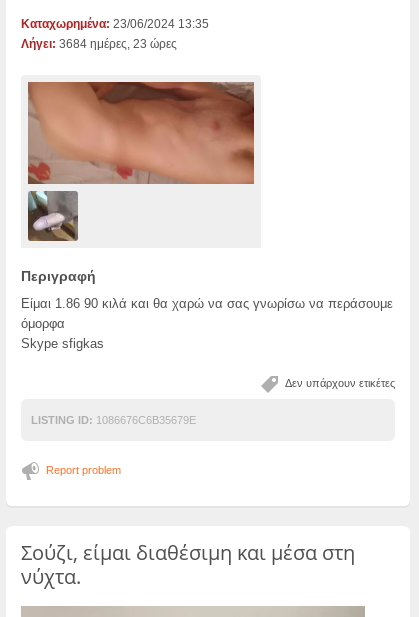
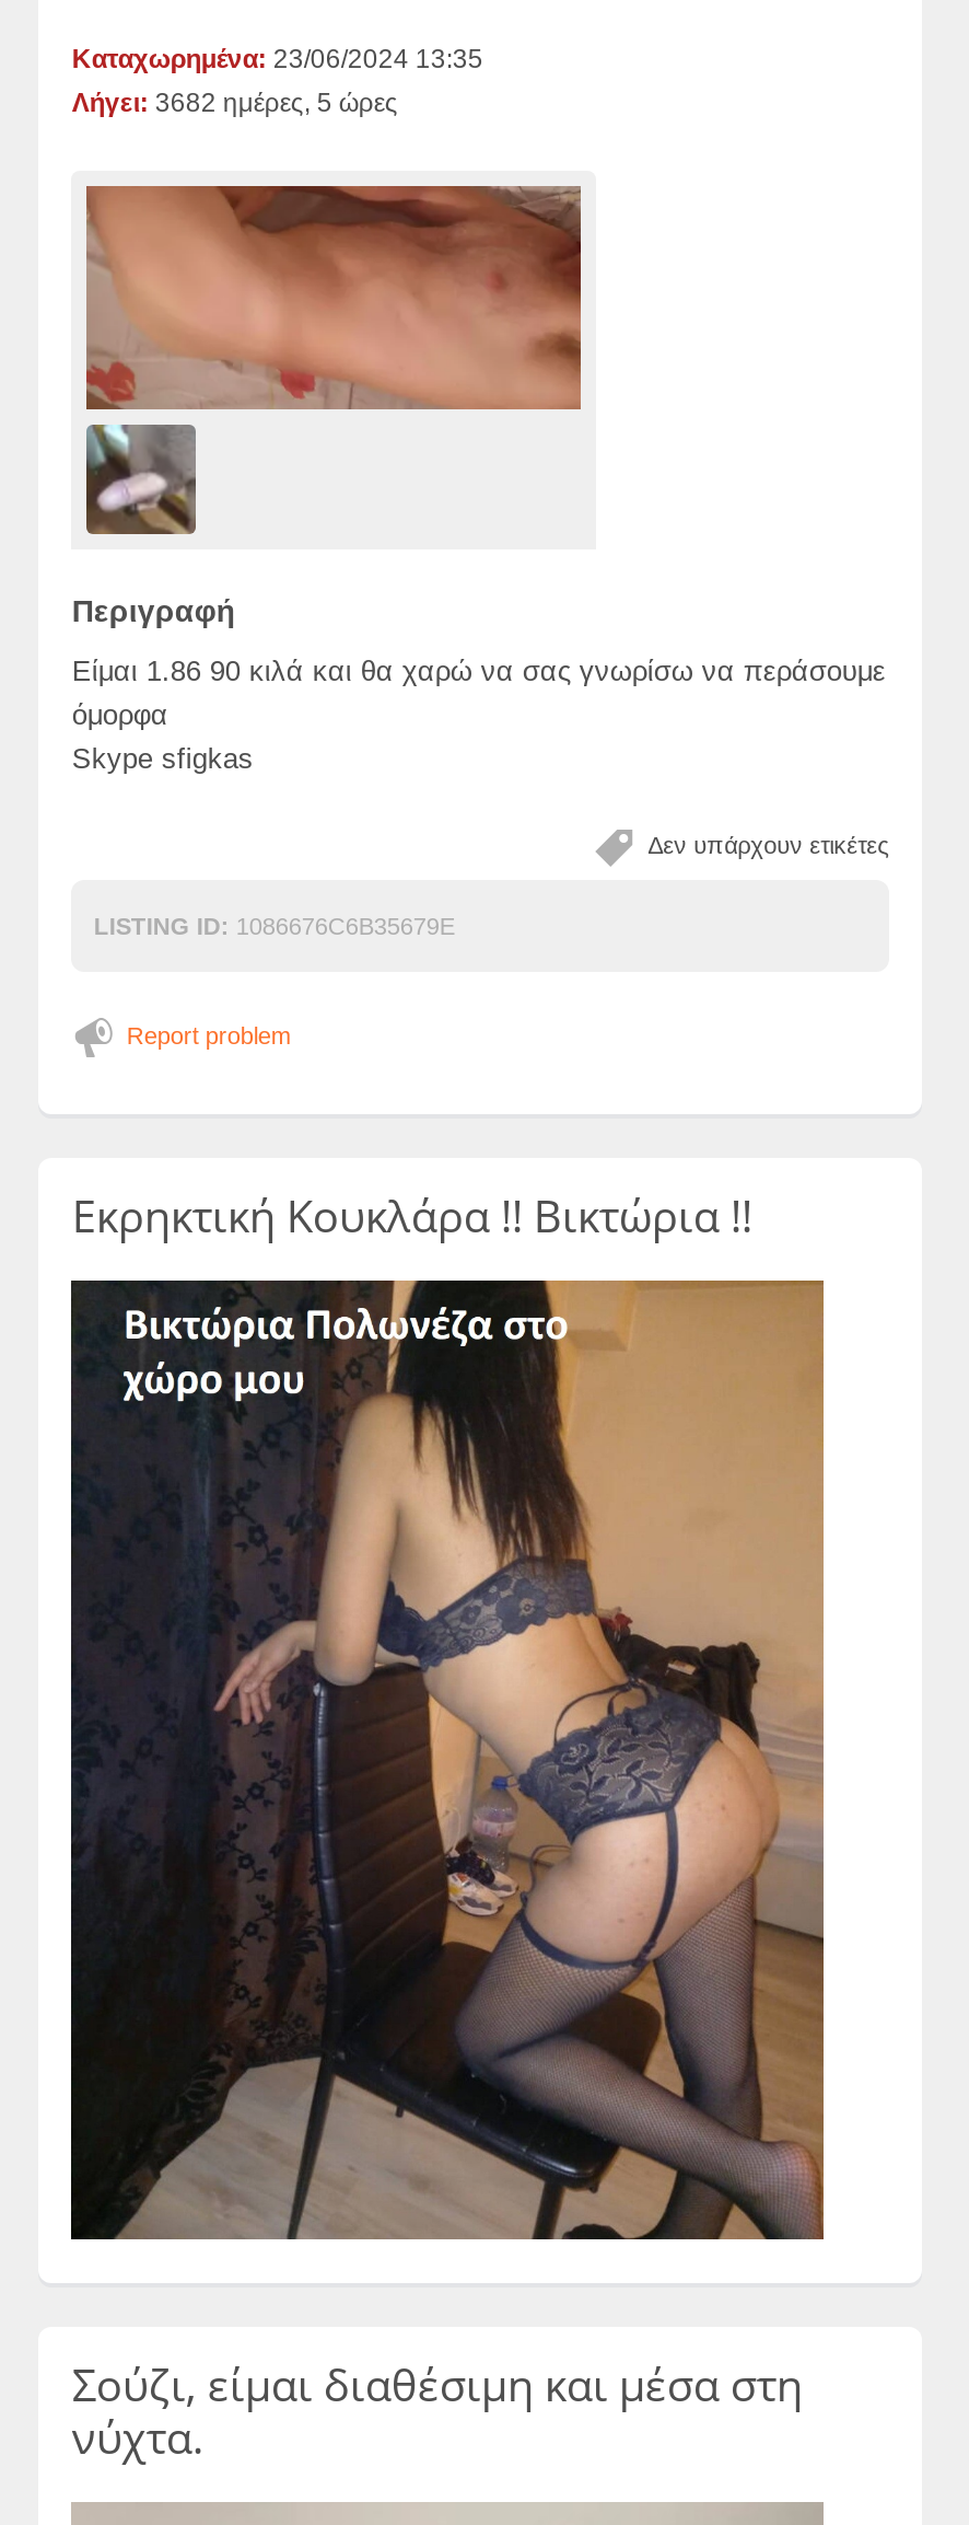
- Λήγει: 3684 ημέρες, 23 ώρες
+ Λήγει: 3682 ημέρες, 5 ώρες

+ [image]

+ Εκρηκτική Κουκλάρα !! Βικτώρια !!
